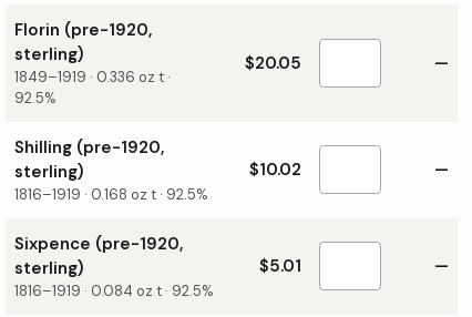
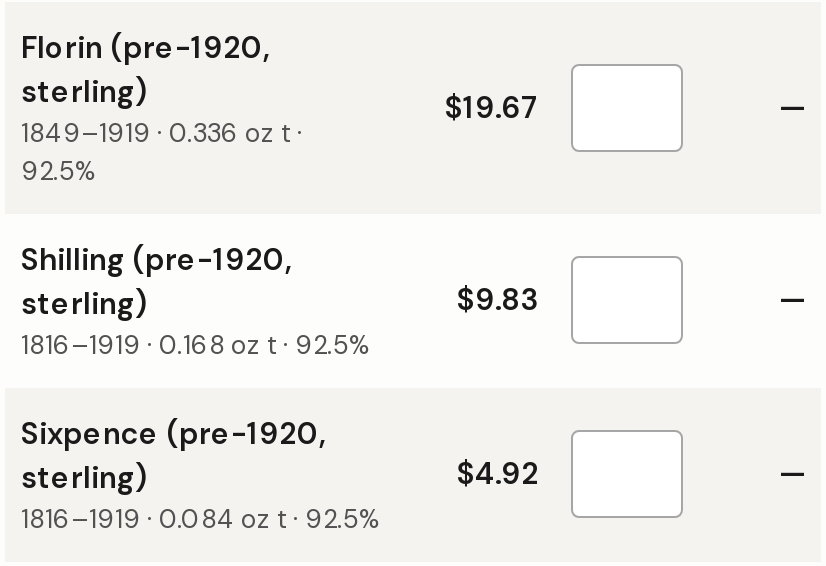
- $20.05
+ $19.67

- $10.02
+ $9.83

- $5.01
+ $4.92
